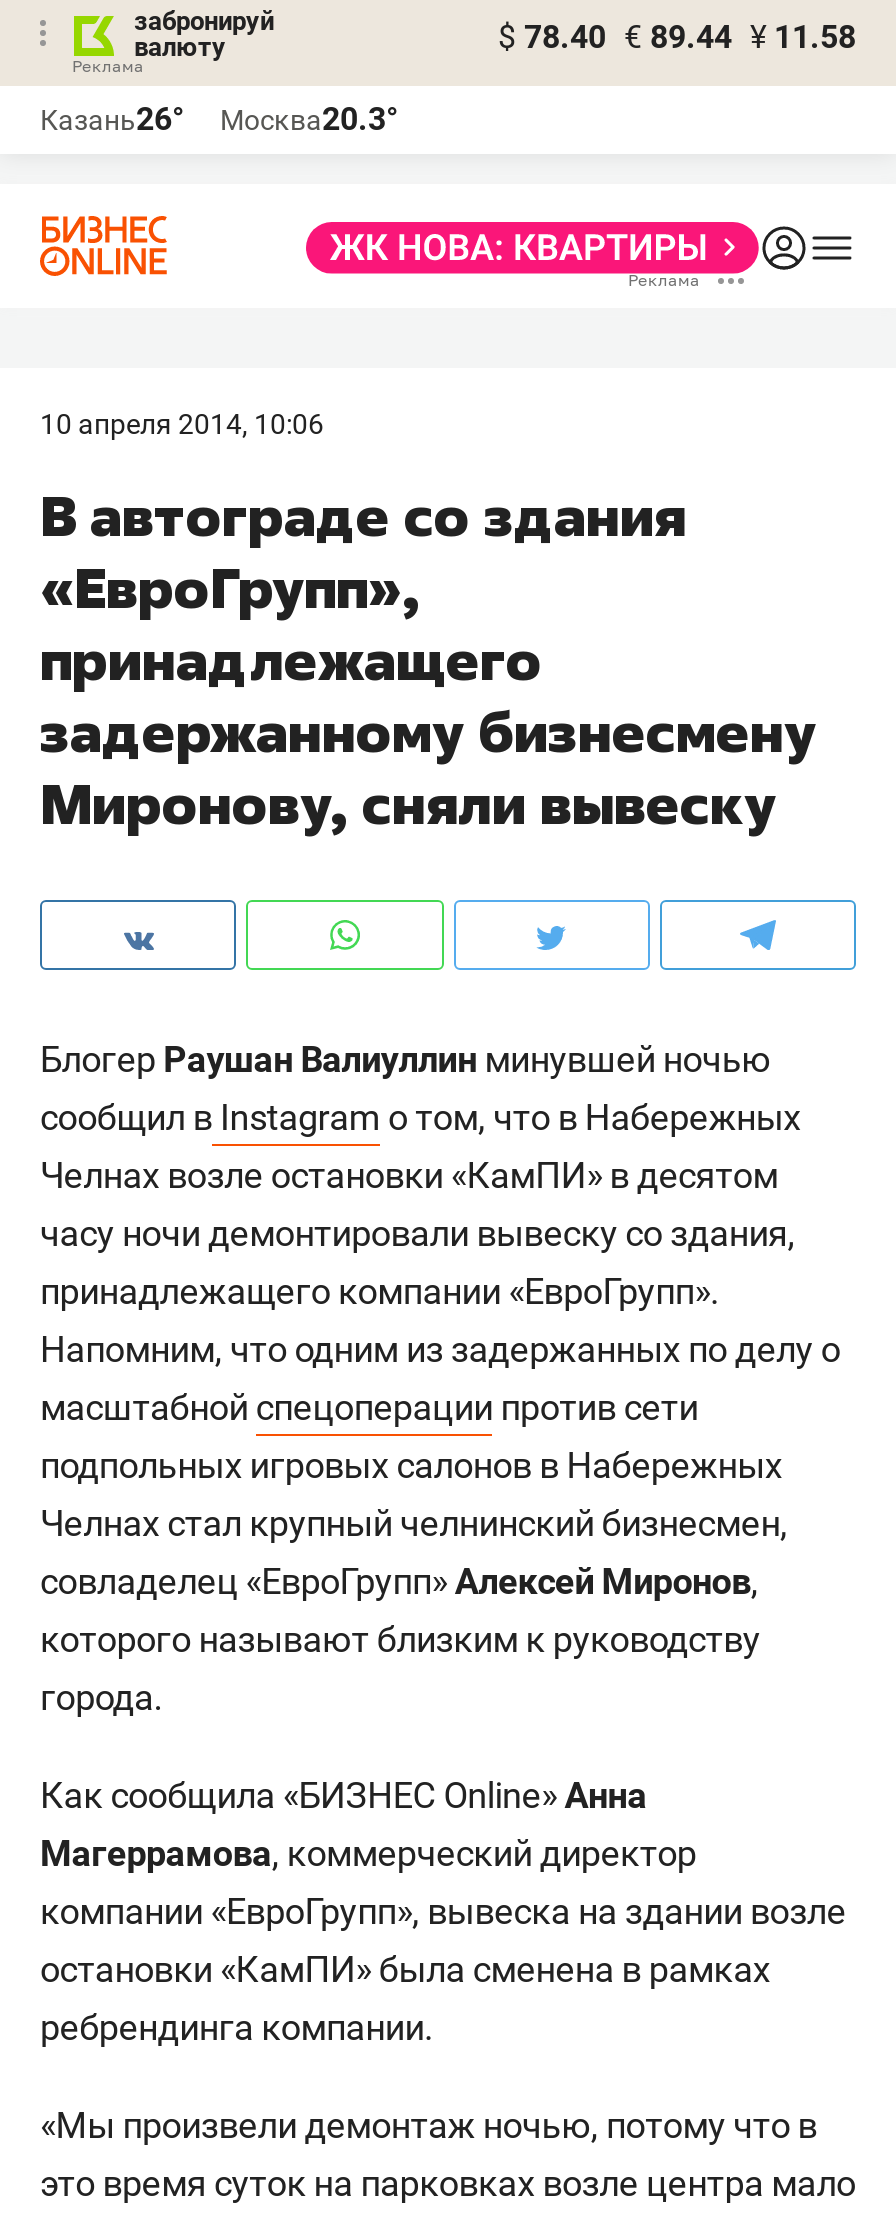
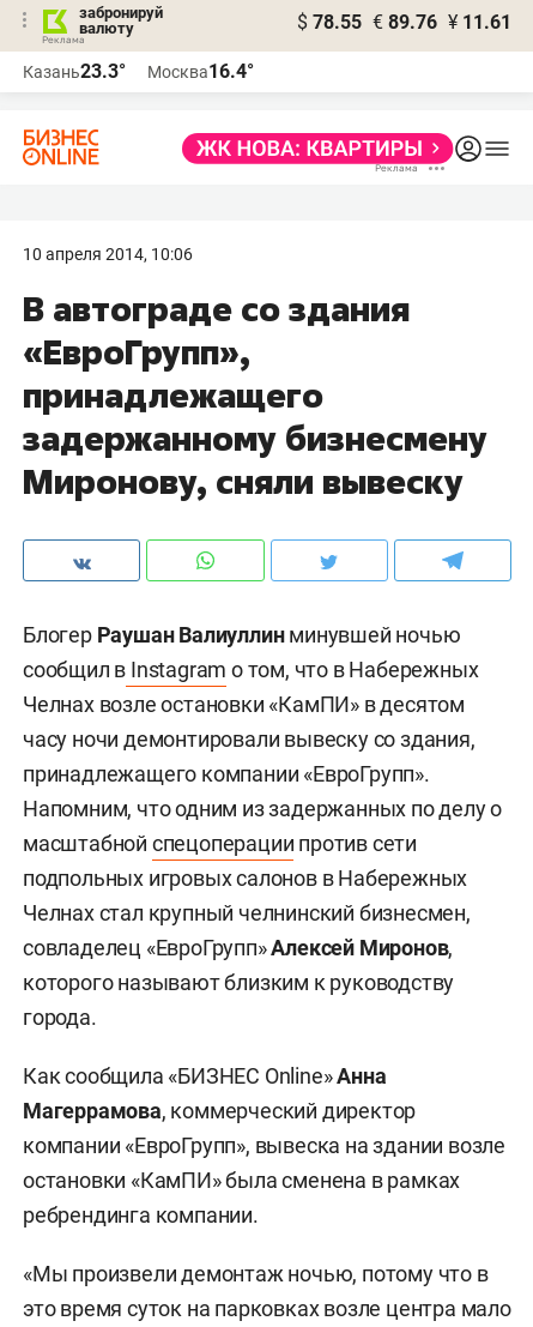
- $ 78.40 € 89.44 ¥ 11.58
+ $ 78.55 € 89.76 ¥ 11.61

- Казань26°
+ Казань23.3°

- Москва20.3°
+ Москва16.4°
